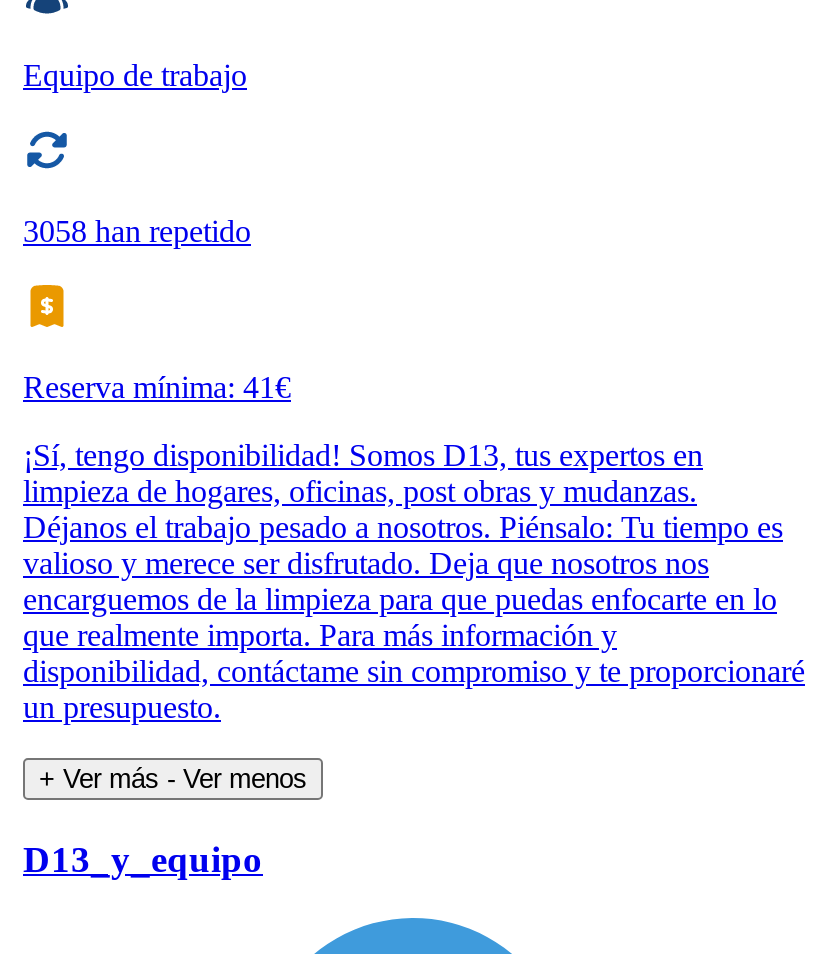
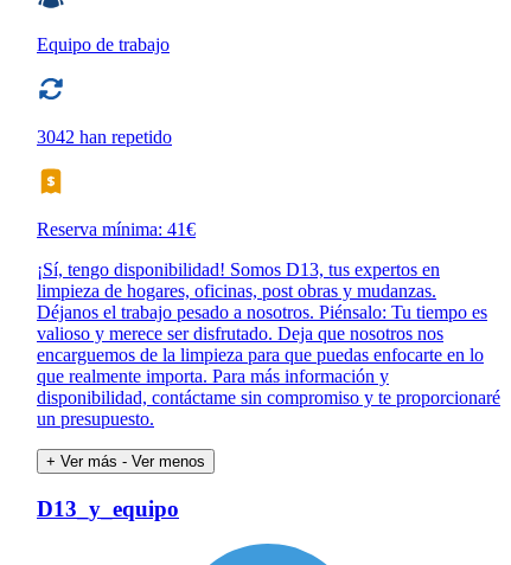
- 3058 han repetido
+ 3042 han repetido
